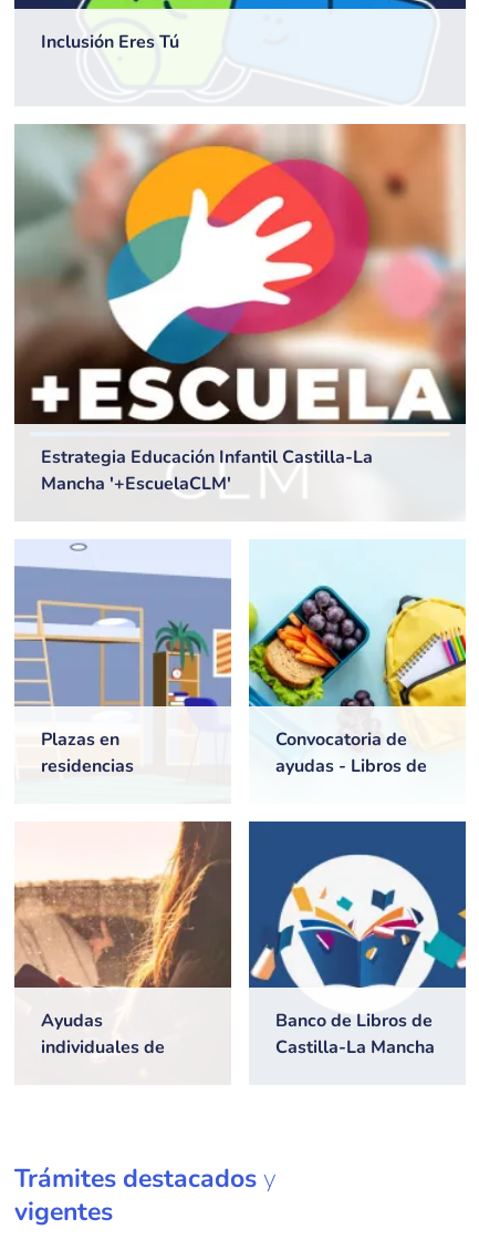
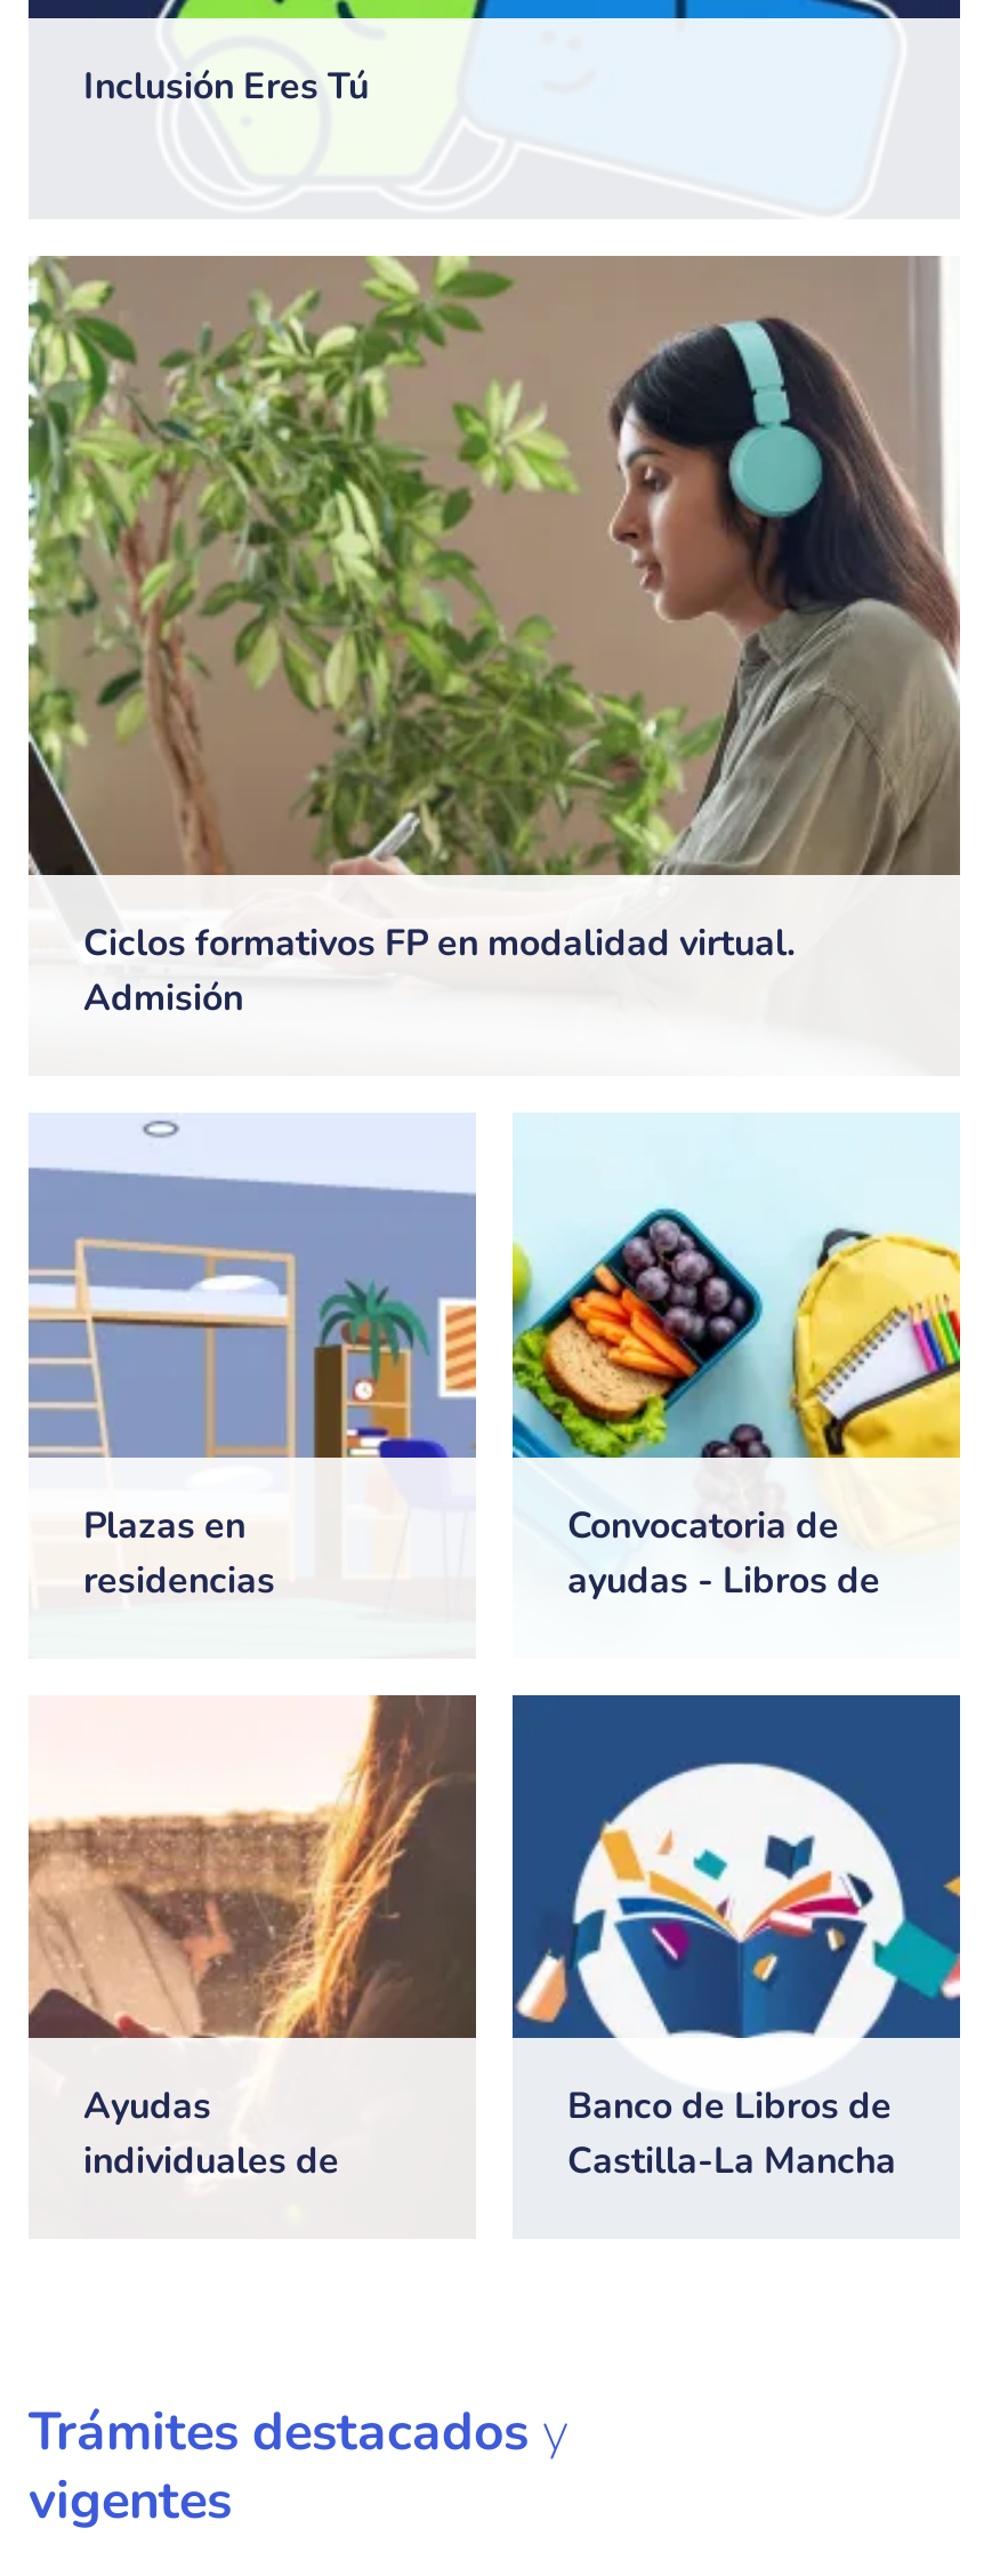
- [image]
- Estrategia Educación Infantil Castilla-La
- Mancha '+EscuelaCLM'
+ [image]
+ Ciclos formativos FP en modalidad virtual.
+ Admisión
